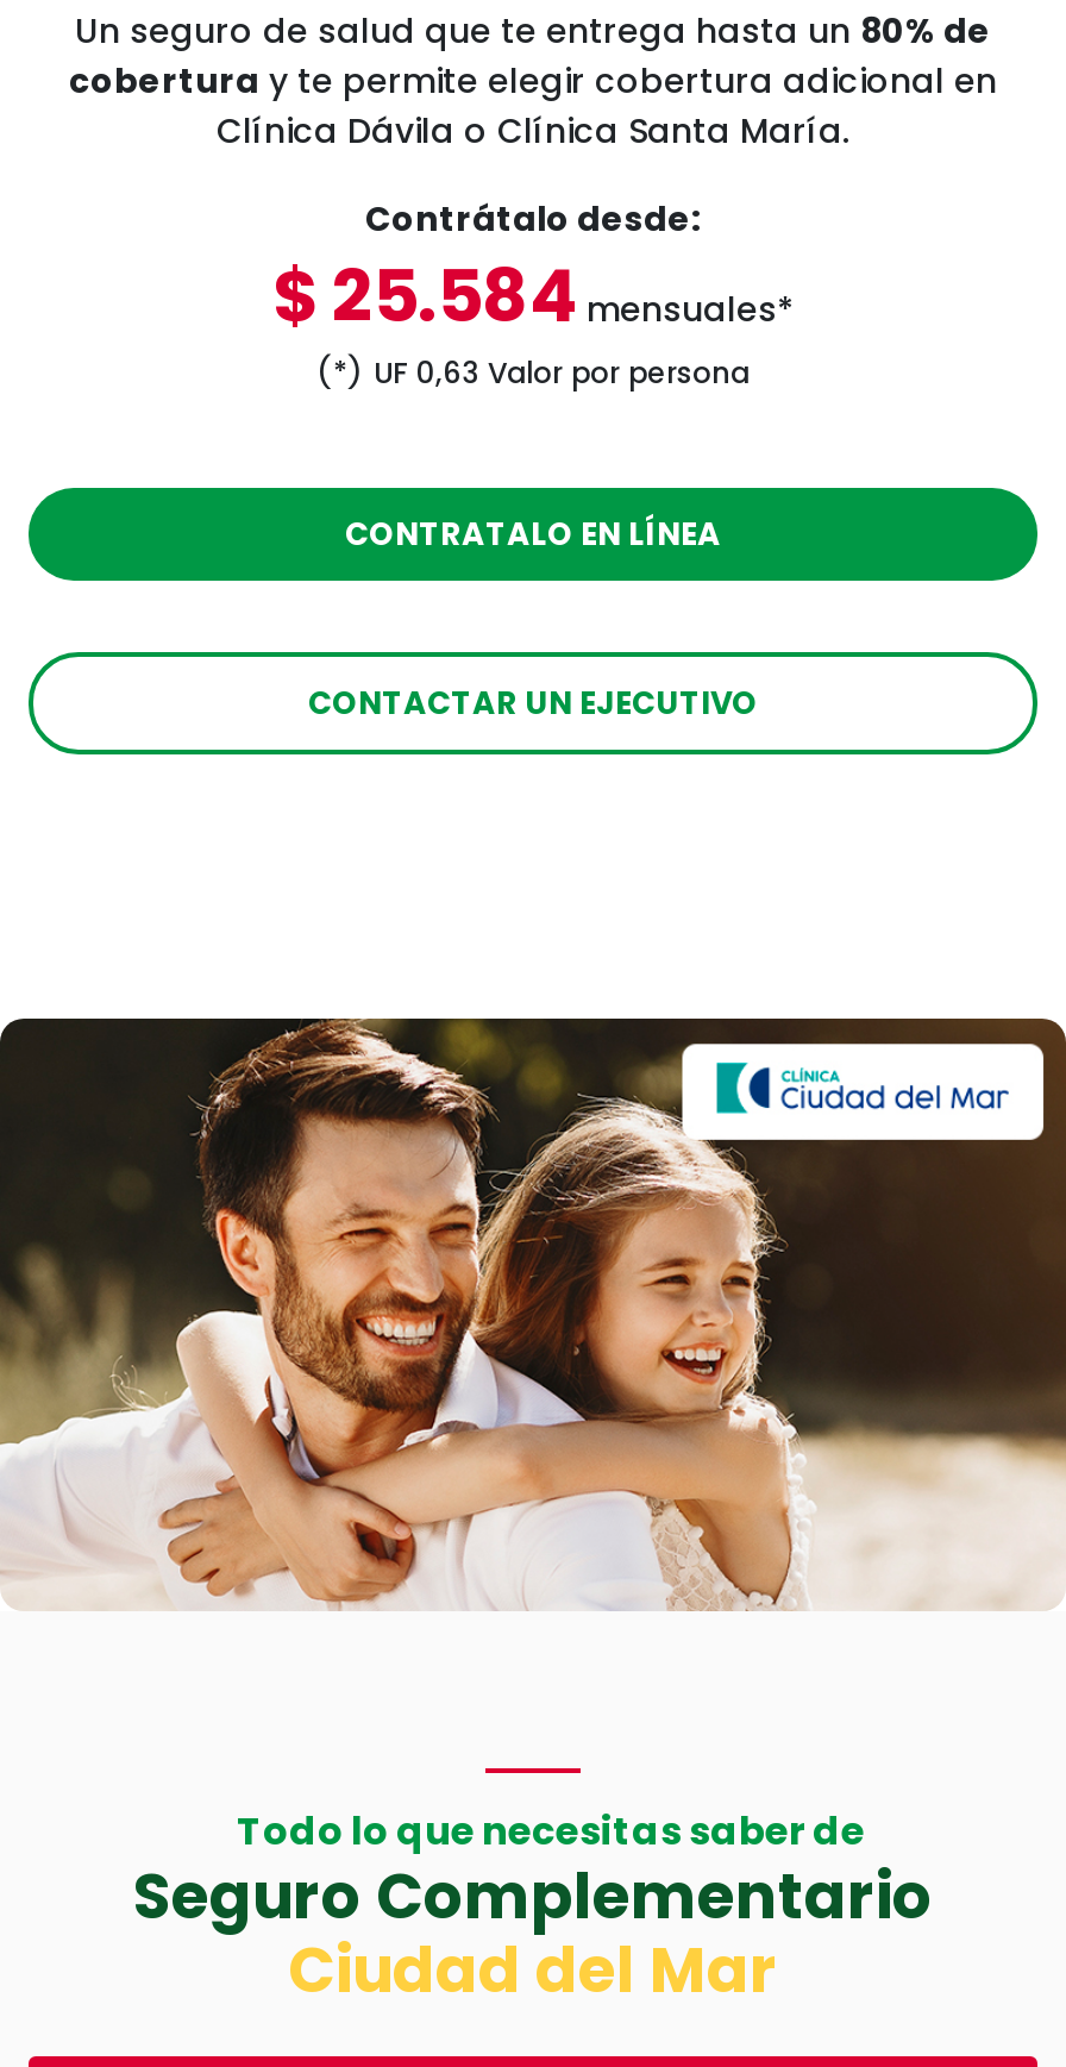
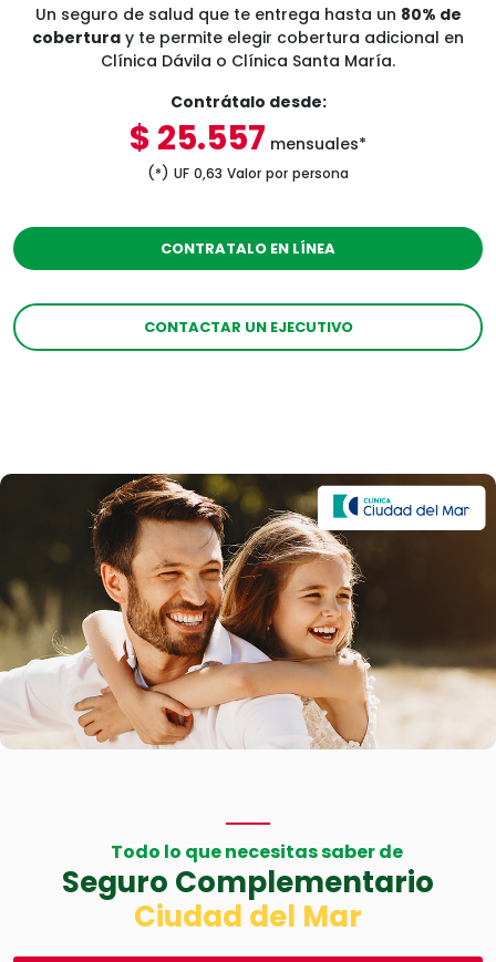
- $25.584mensuales*
+ $25.557mensuales*
